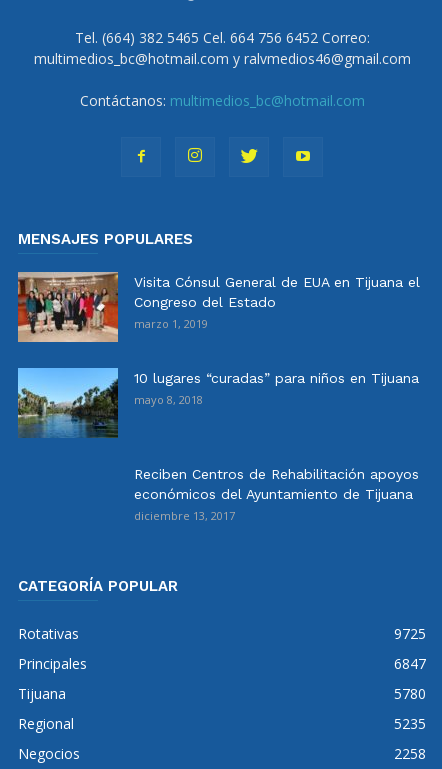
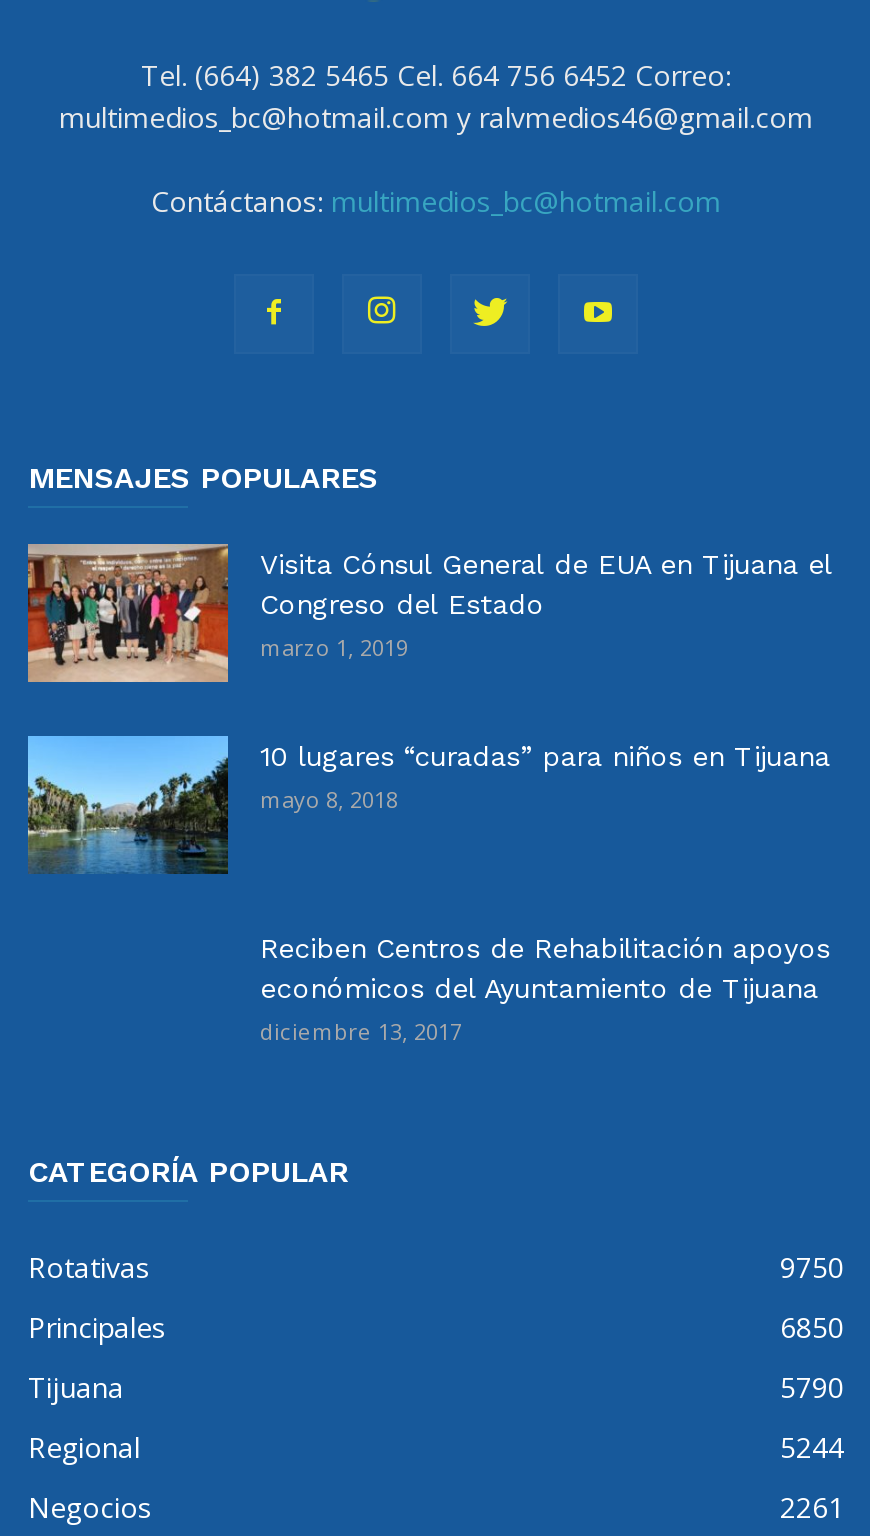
- 9725
+ 9750

- 6847
+ 6850

- 5780
+ 5790

- 5235
+ 5244

- 2258
+ 2261
